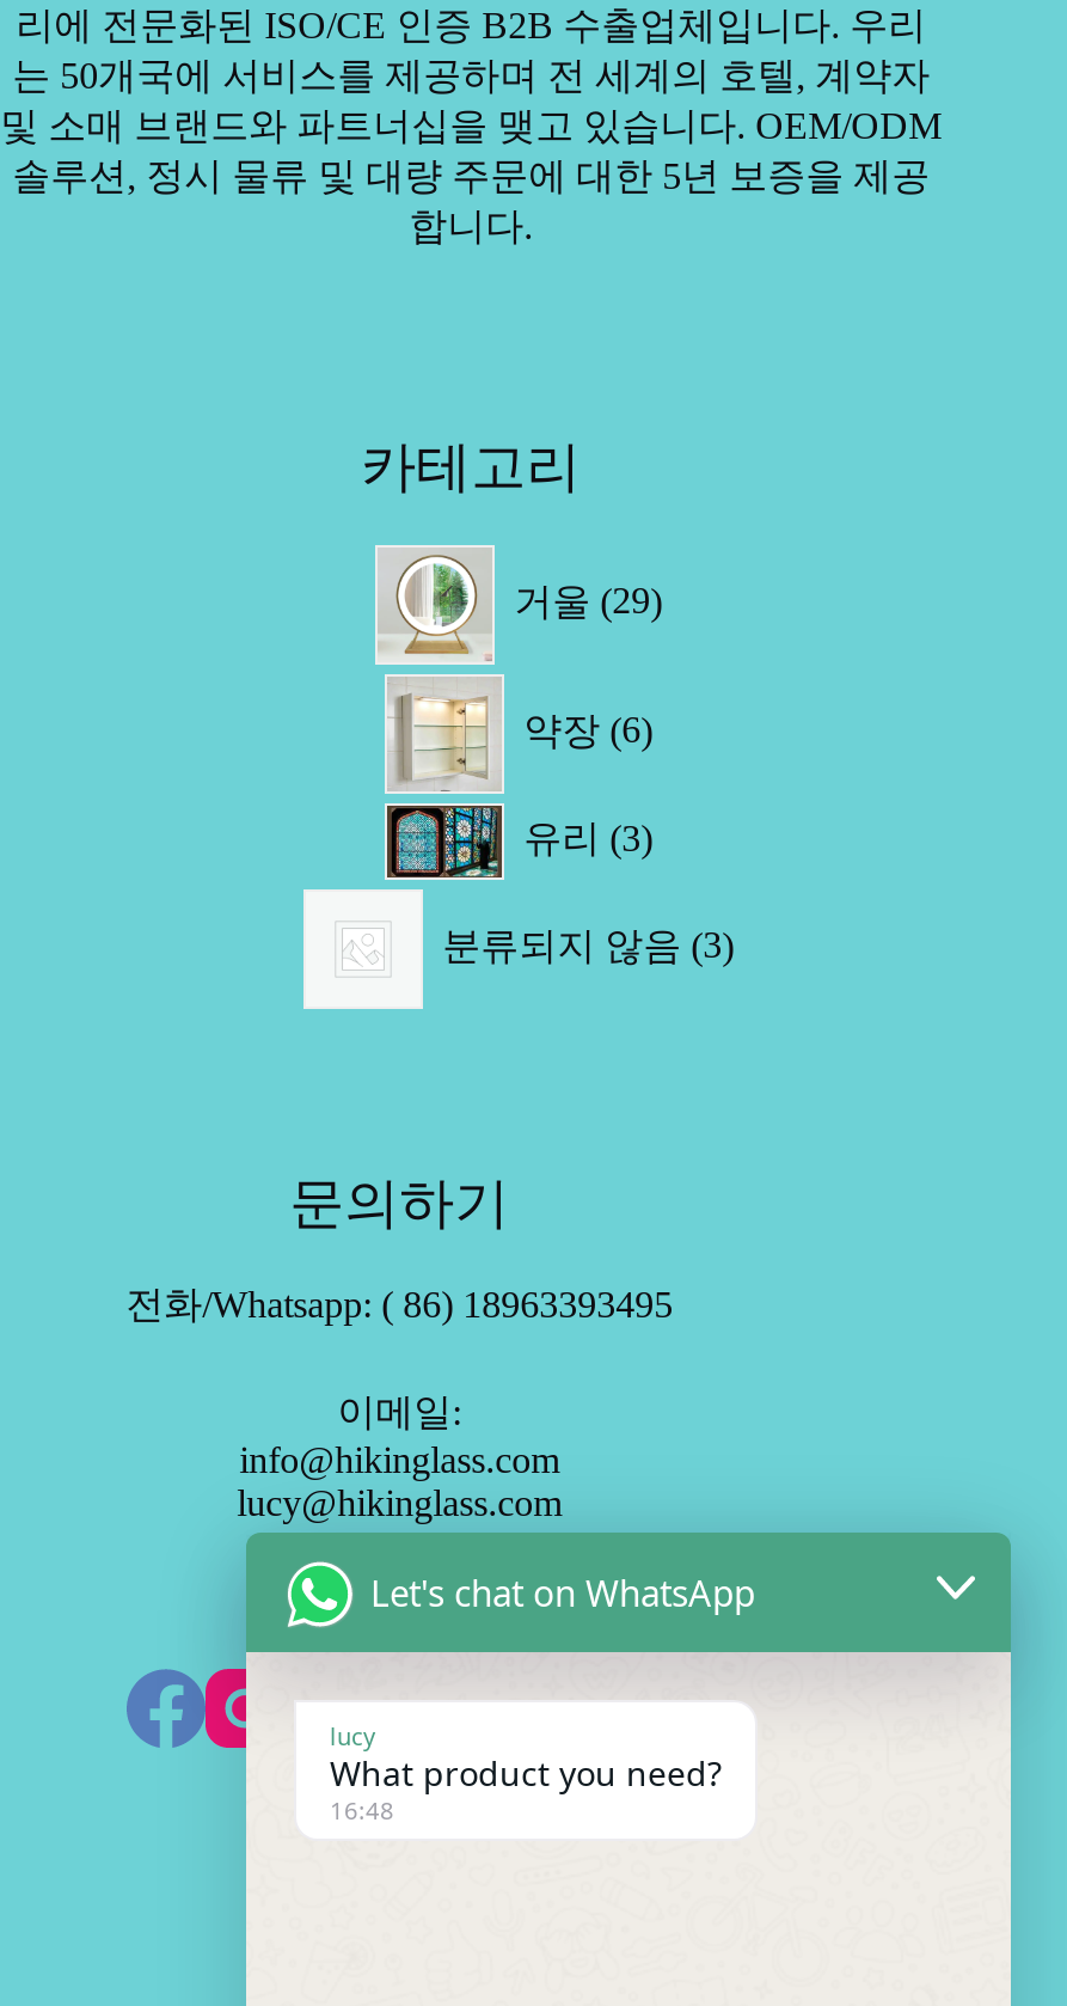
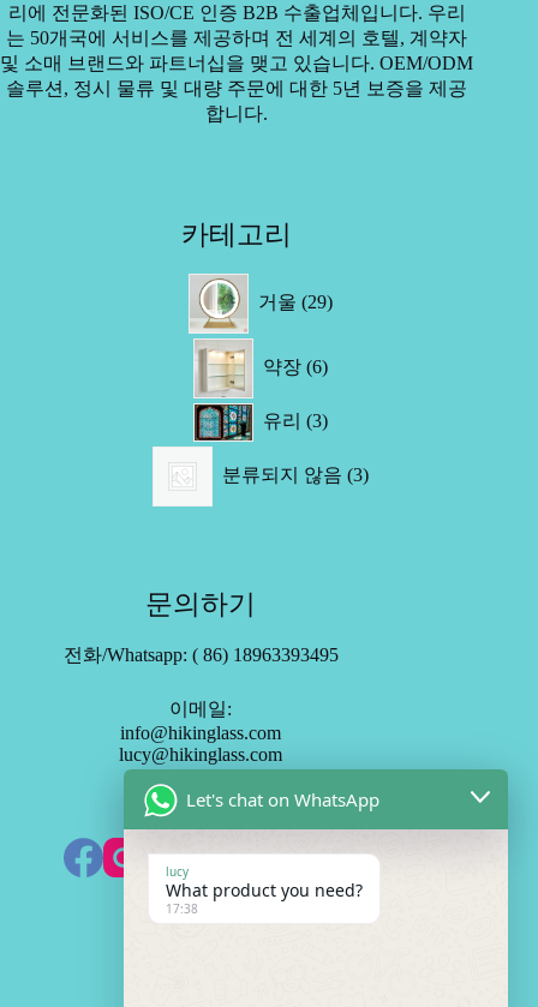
- 16:48
+ 17:38
